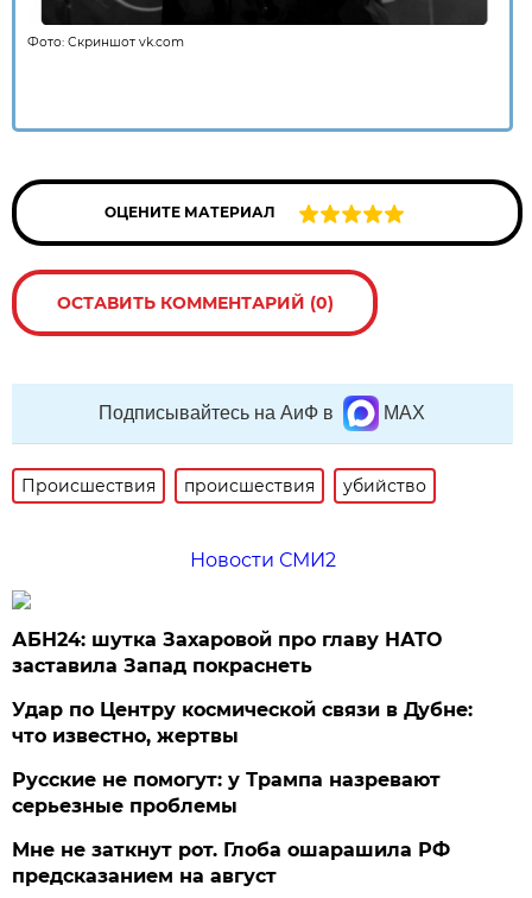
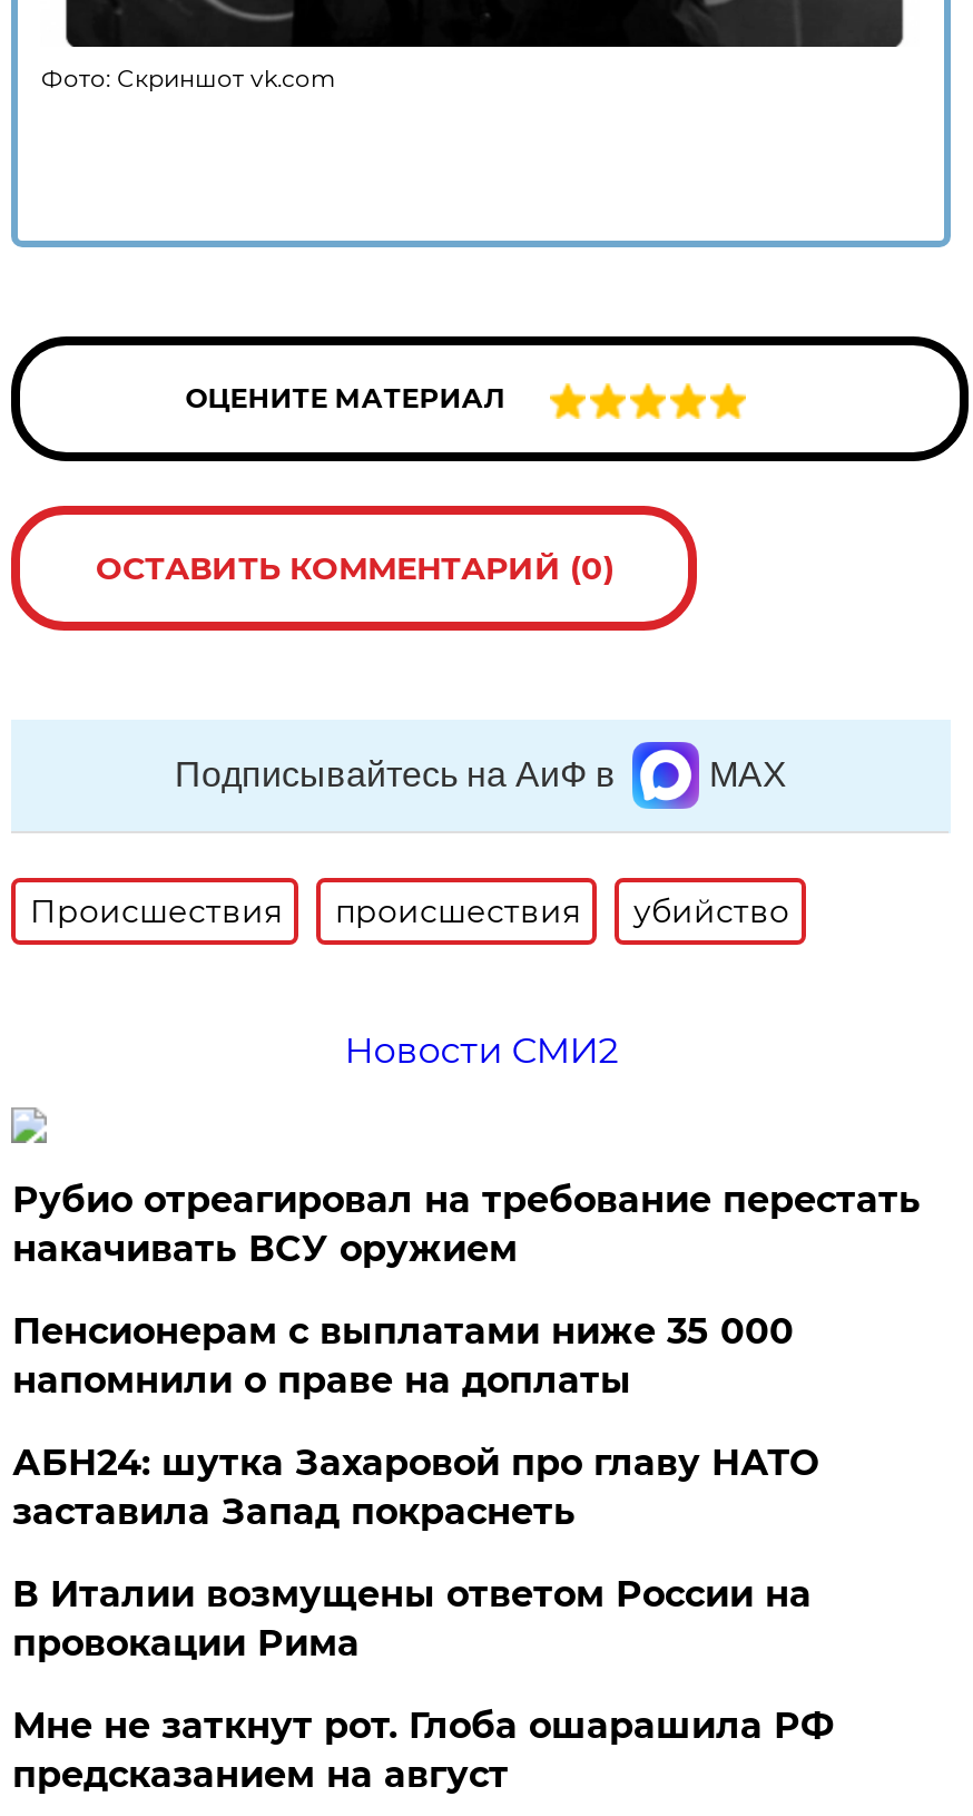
+ Рубио отреагировал на требование перестать
+ накачивать ВСУ оружием
+ Пенсионерам с выплатами ниже 35 000
+ напомнили о праве на доплаты

moved down: АБН24: шутка Захаровой про главу НАТО | заставила Запад покраснеть

- Удар по Центру космической связи в Дубне:
- что известно, жертвы
- Русские не помогут: у Трампа назревают
- серьезные проблемы
+ В Италии возмущены ответом России на
+ провокации Рима
